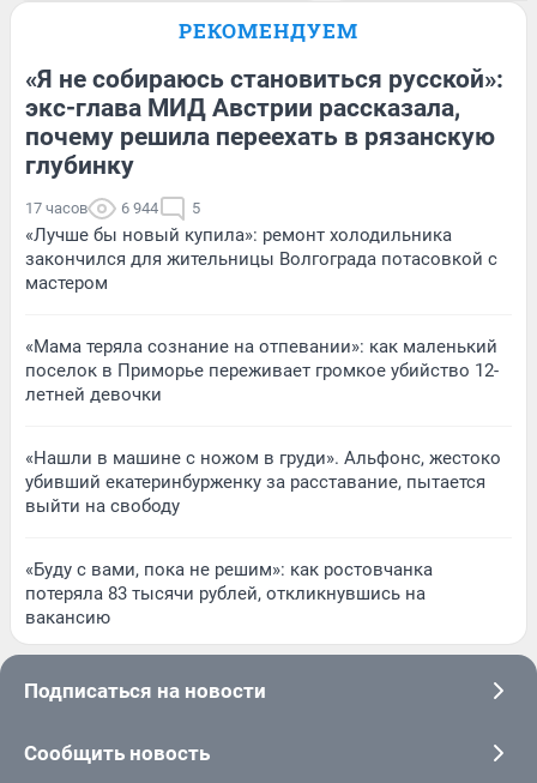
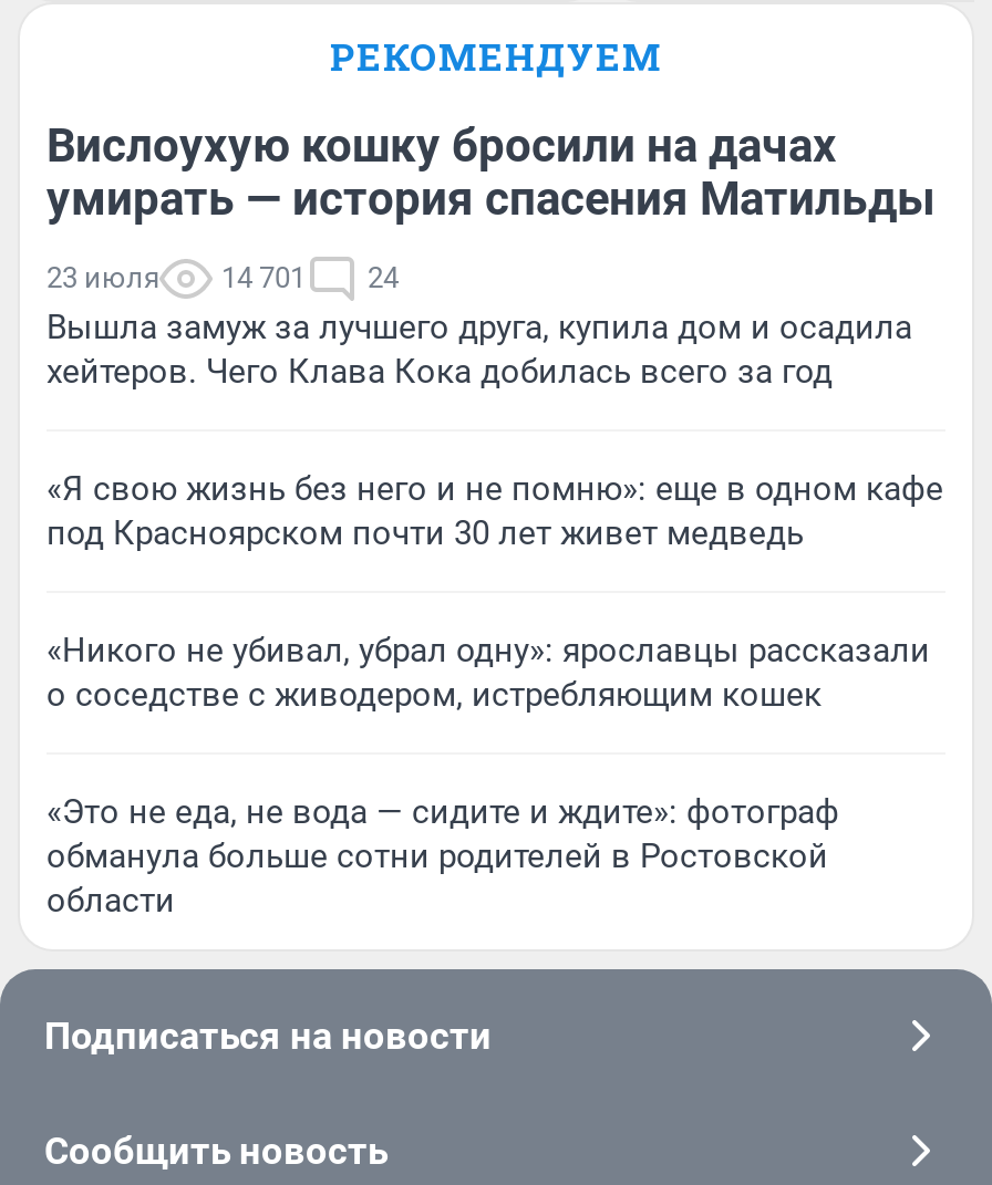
- «Я не собираюсь становиться русской»:
- экс-глава МИД Австрии рассказала,
- почему решила переехать в рязанскую
- глубинку
+ Вислоухую кошку бросили на дачах
+ умирать — история спасения Матильды

- 17 часов
- 6 944
- 5
- «Лучше бы новый купила»: ремонт холодильника
- закончился для жительницы Волгограда потасовкой с
- мастером
+ 23 июля
+ 14 701
+ 24
+ Вышла замуж за лучшего друга, купила дом и осадила
+ хейтеров. Чего Клава Кока добилась всего за год

- «Мама теряла сознание на отпевании»: как маленький
- поселок в Приморье переживает громкое убийство 12-
- летней девочки
+ «Я свою жизнь без него и не помню»: еще в одном кафе
+ под Красноярском почти 30 лет живет медведь

- «Нашли в машине с ножом в груди». Альфонс, жестоко
- убивший екатеринбурженку за расставание, пытается
- выйти на свободу
+ «Никого не убивал, убрал одну»: ярославцы рассказали
+ о соседстве с живодером, истребляющим кошек

- «Буду с вами, пока не решим»: как ростовчанка
- потеряла 83 тысячи рублей, откликнувшись на
- вакансию
+ «Это не еда, не вода — сидите и ждите»: фотограф
+ обманула больше сотни родителей в Ростовской
+ области
